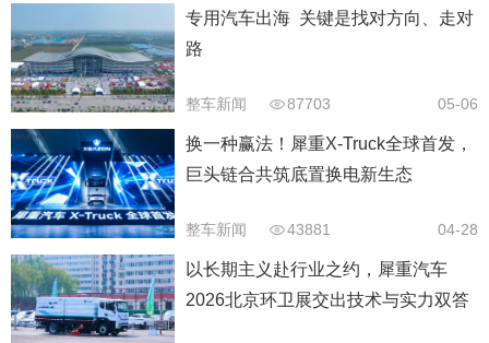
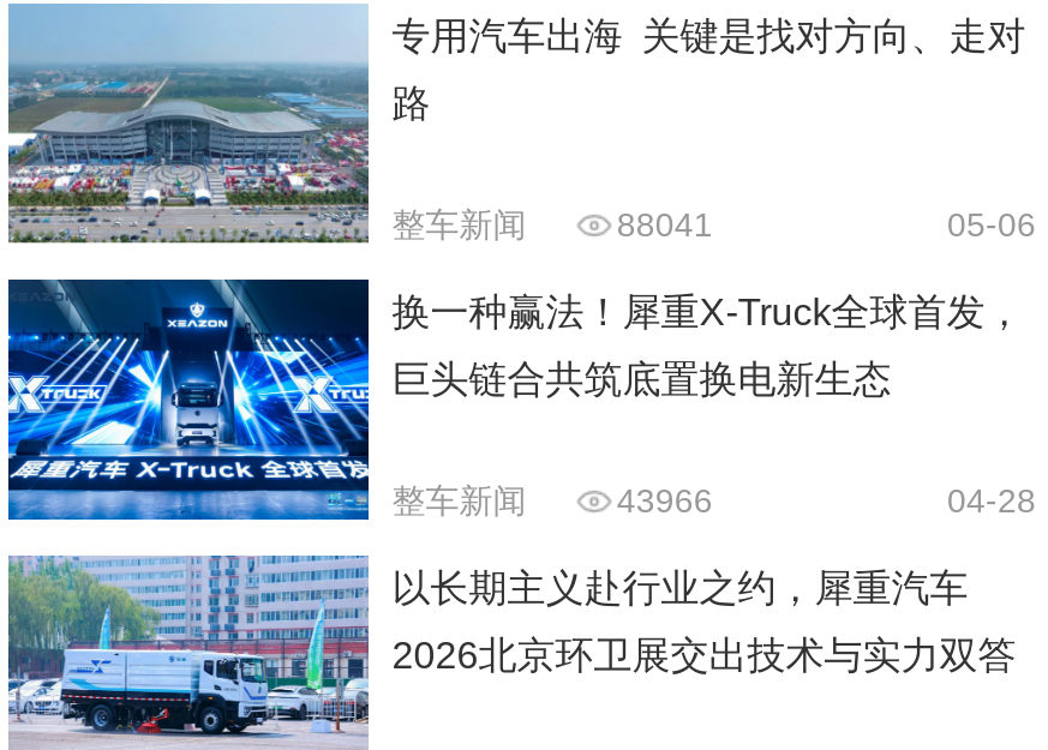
- 87703
+ 88041

- 43881
+ 43966
